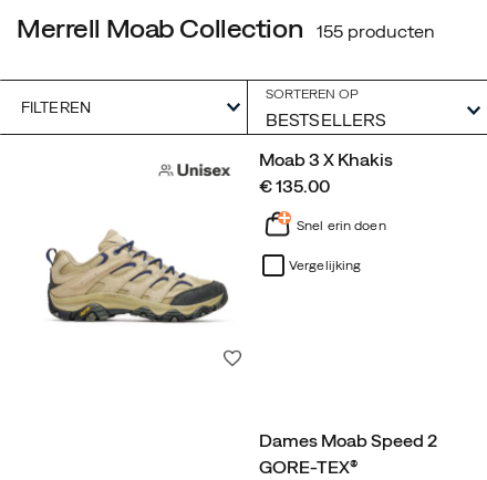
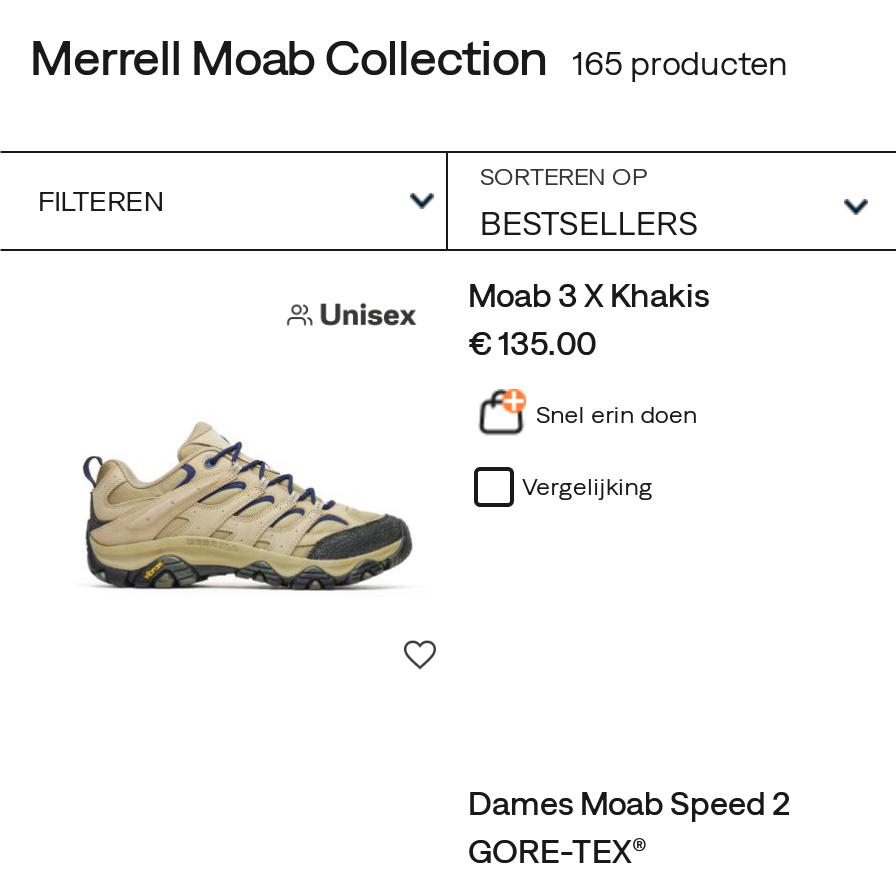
- Merrell Moab Collection 155 producten
+ Merrell Moab Collection 165 producten
